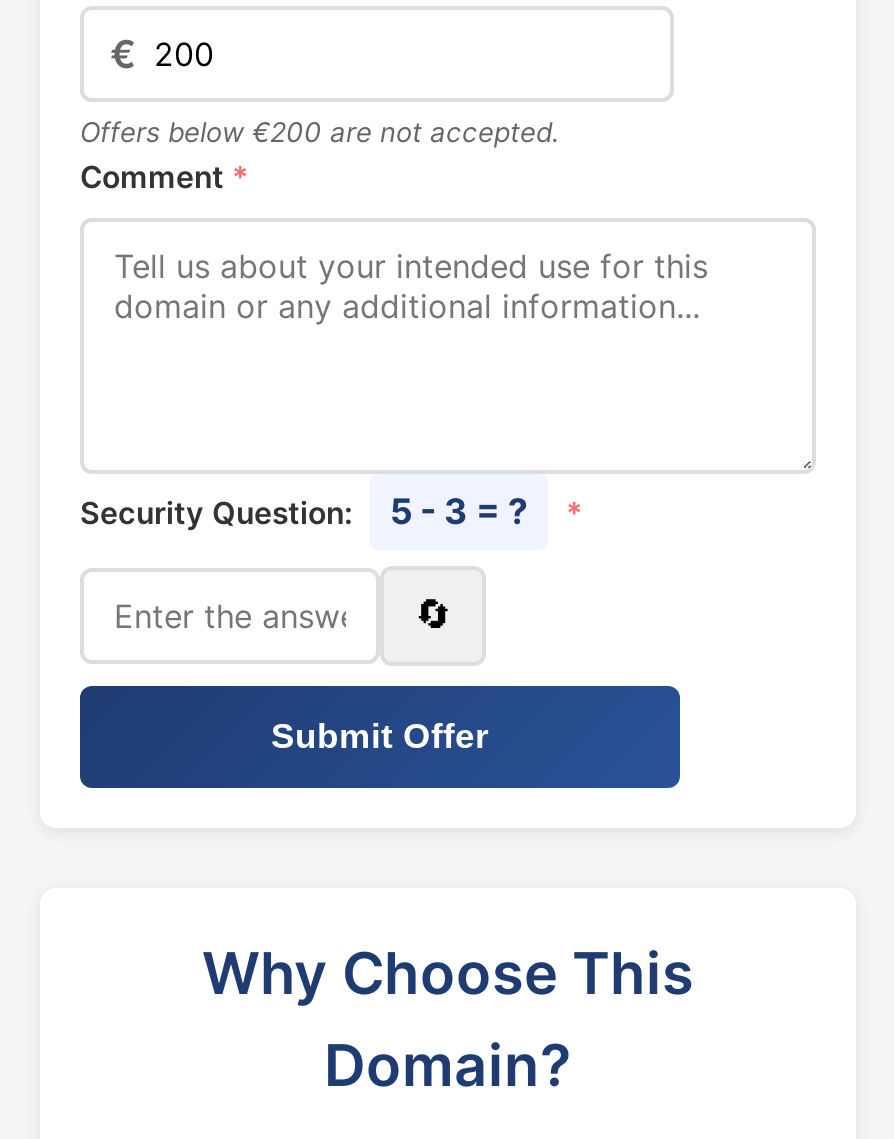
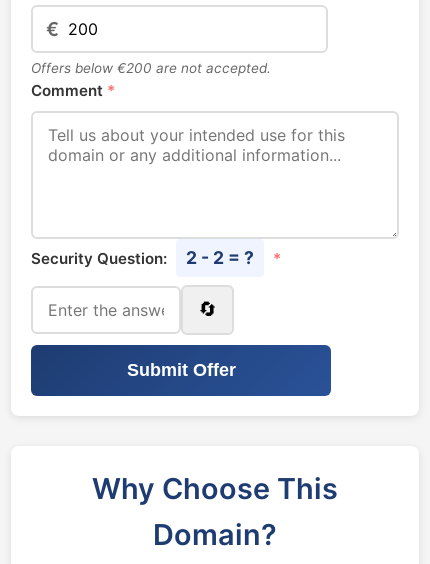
- 5 - 3 = ?
+ 2 - 2 = ?
